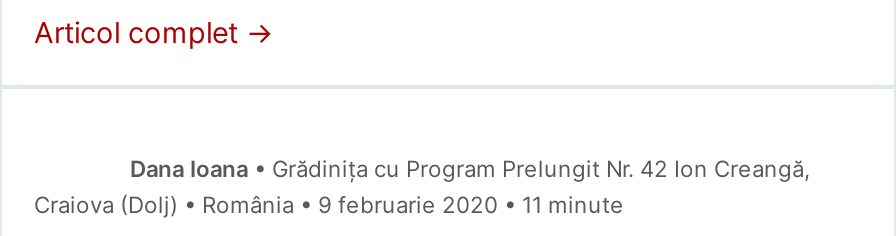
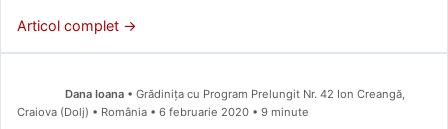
- 9 februarie 2020 • 11 minute
+ 6 februarie 2020 • 9 minute
